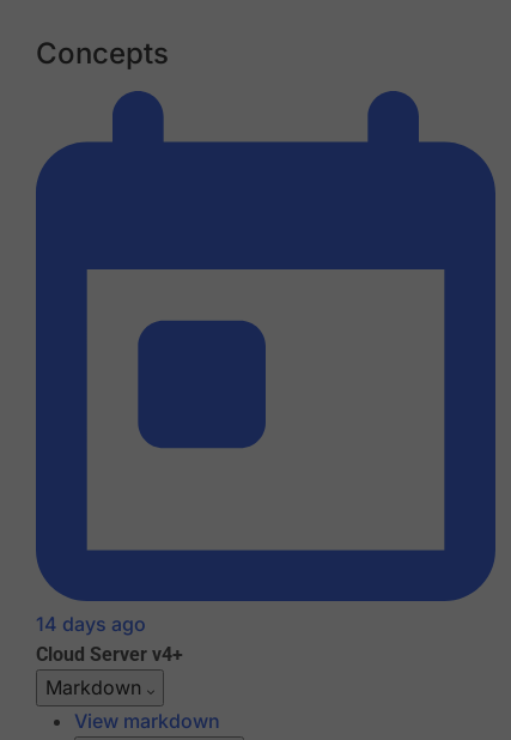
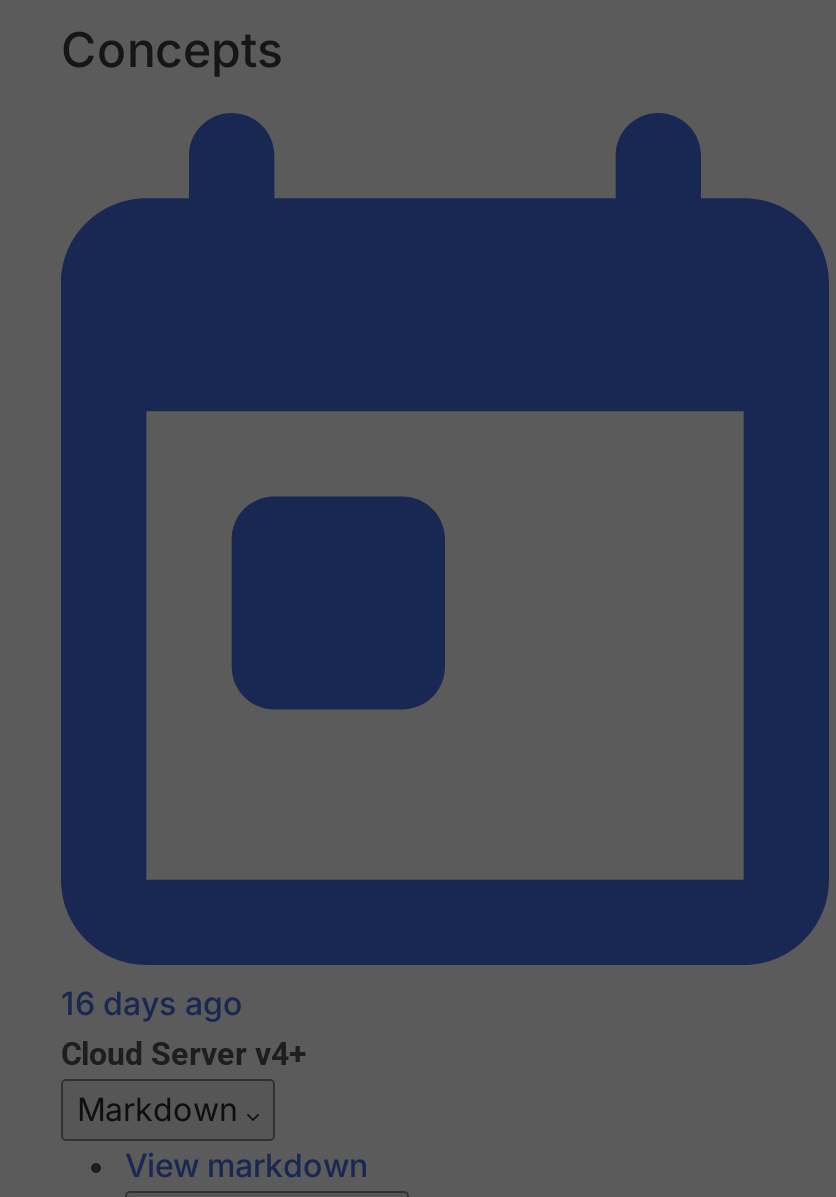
- 14 days ago
+ 16 days ago
